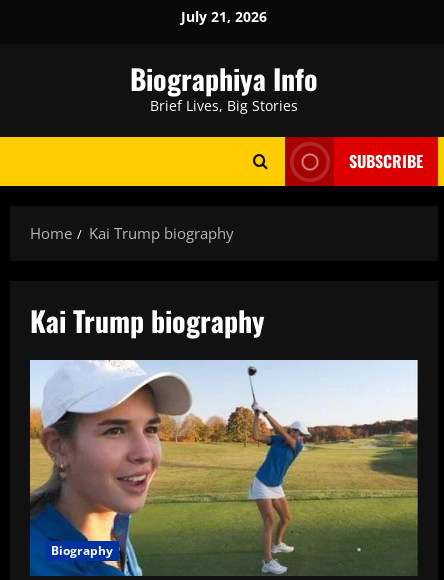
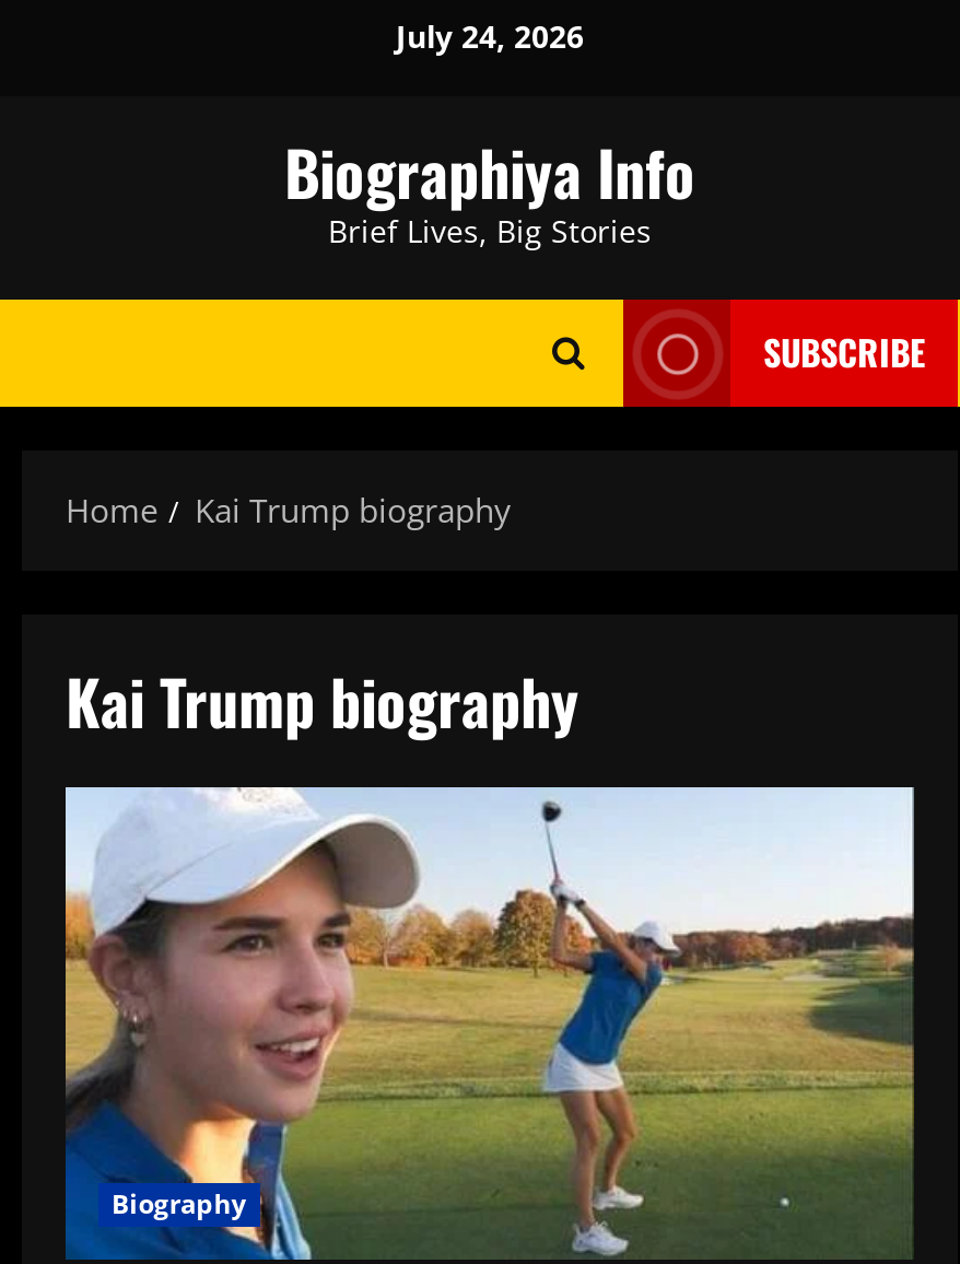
- July 21, 2026
+ July 24, 2026
